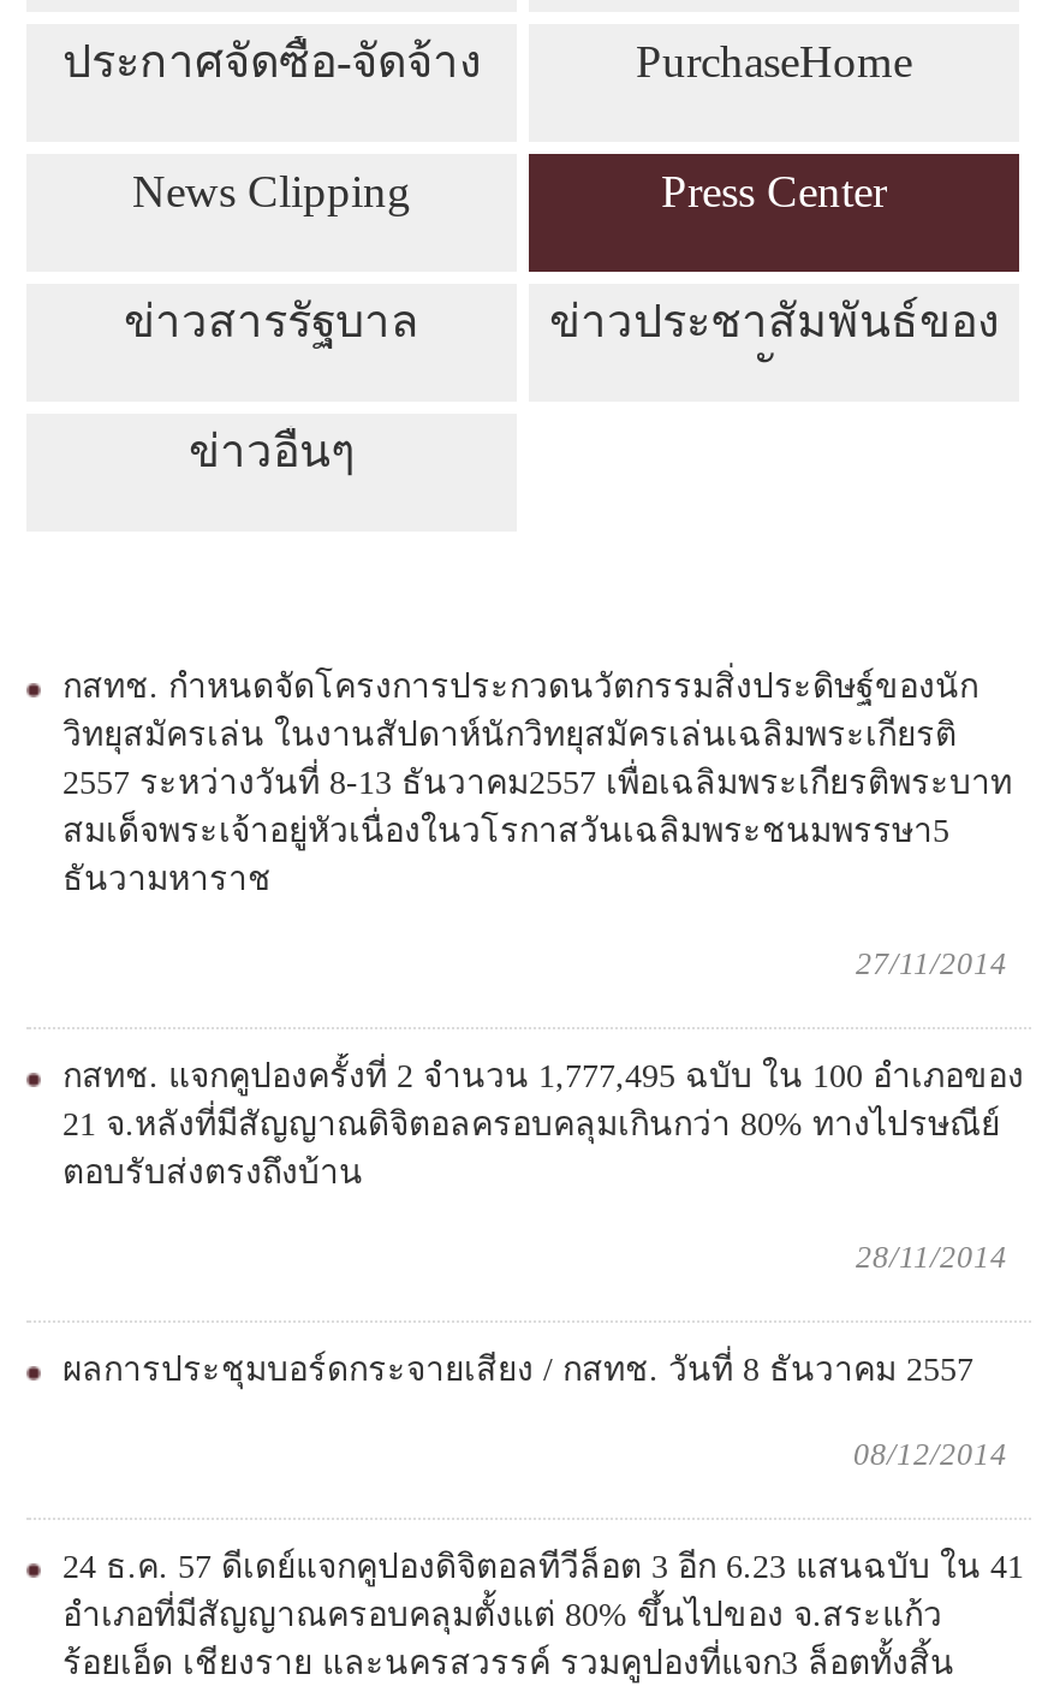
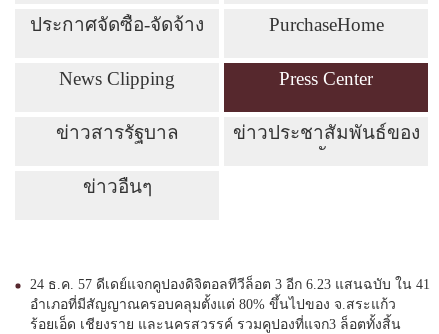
- กสทช. กำหนดจัดโครงการประกวดนวัตกรรมสิ่งประดิษฐ์ของนัก
- วิทยุสมัครเล่น ในงานสัปดาห์นักวิทยุสมัครเล่นเฉลิมพระเกียรติ
- 2557 ระหว่างวันที่ 8-13 ธันวาคม2557 เพื่อเฉลิมพระเกียรติพระบาท
- สมเด็จพระเจ้าอยู่หัวเนื่องในวโรกาสวันเฉลิมพระชนมพรรษา5
- ธันวามหาราช
- 27/11/2014
- กสทช. แจกคูปองครั้งที่ 2 จำนวน 1,777,495 ฉบับ ใน 100 อำเภอของ
- 21 จ.หลังที่มีสัญญาณดิจิตอลครอบคลุมเกินกว่า 80% ทางไปรษณีย์
- ตอบรับส่งตรงถึงบ้าน
- 28/11/2014
- ผลการประชุมบอร์ดกระจายเสียง / กสทช. วันที่ 8 ธันวาคม 2557
- 08/12/2014
